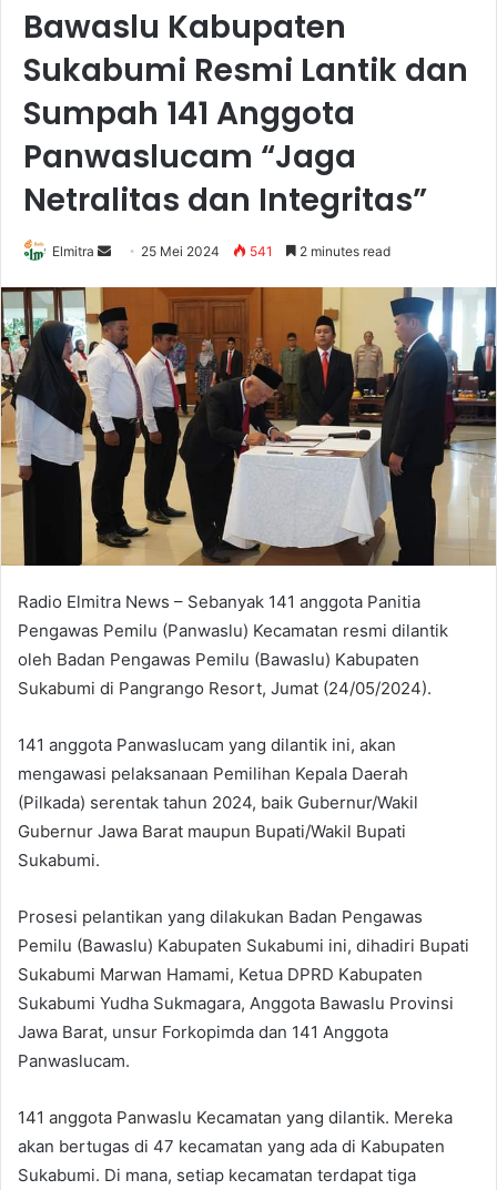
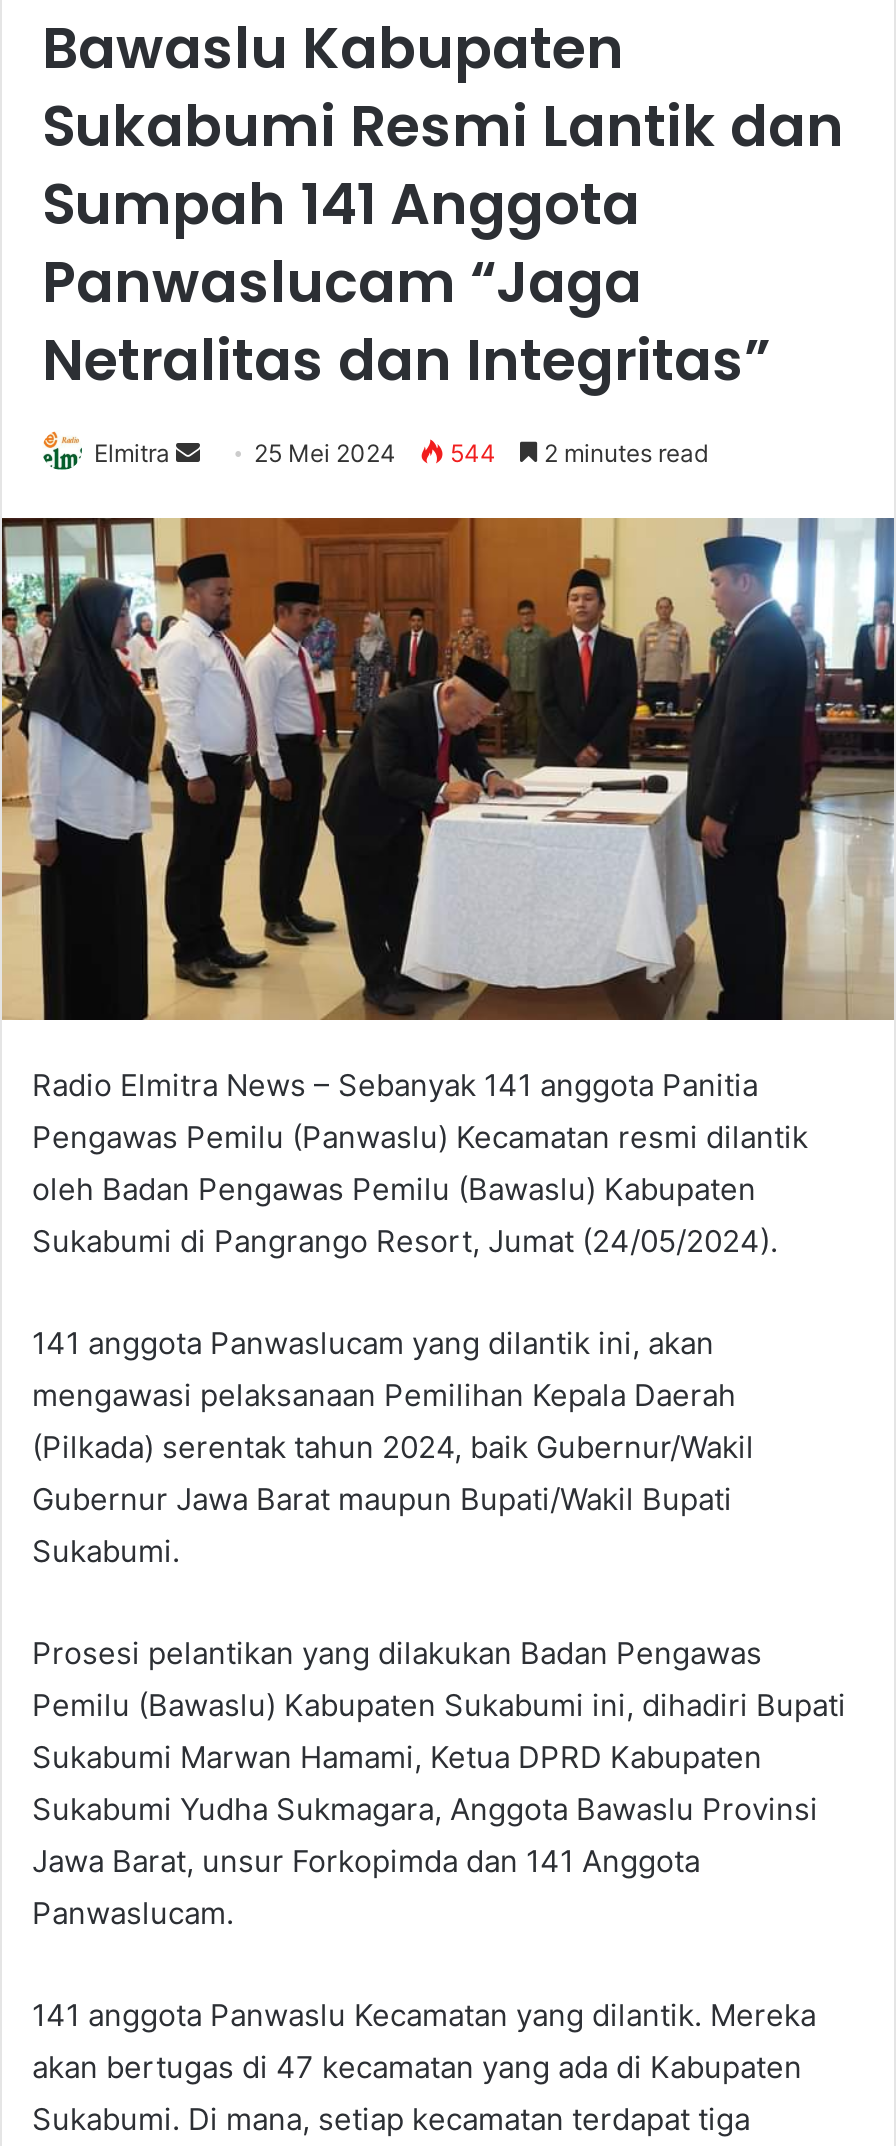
- 541
+ 544
